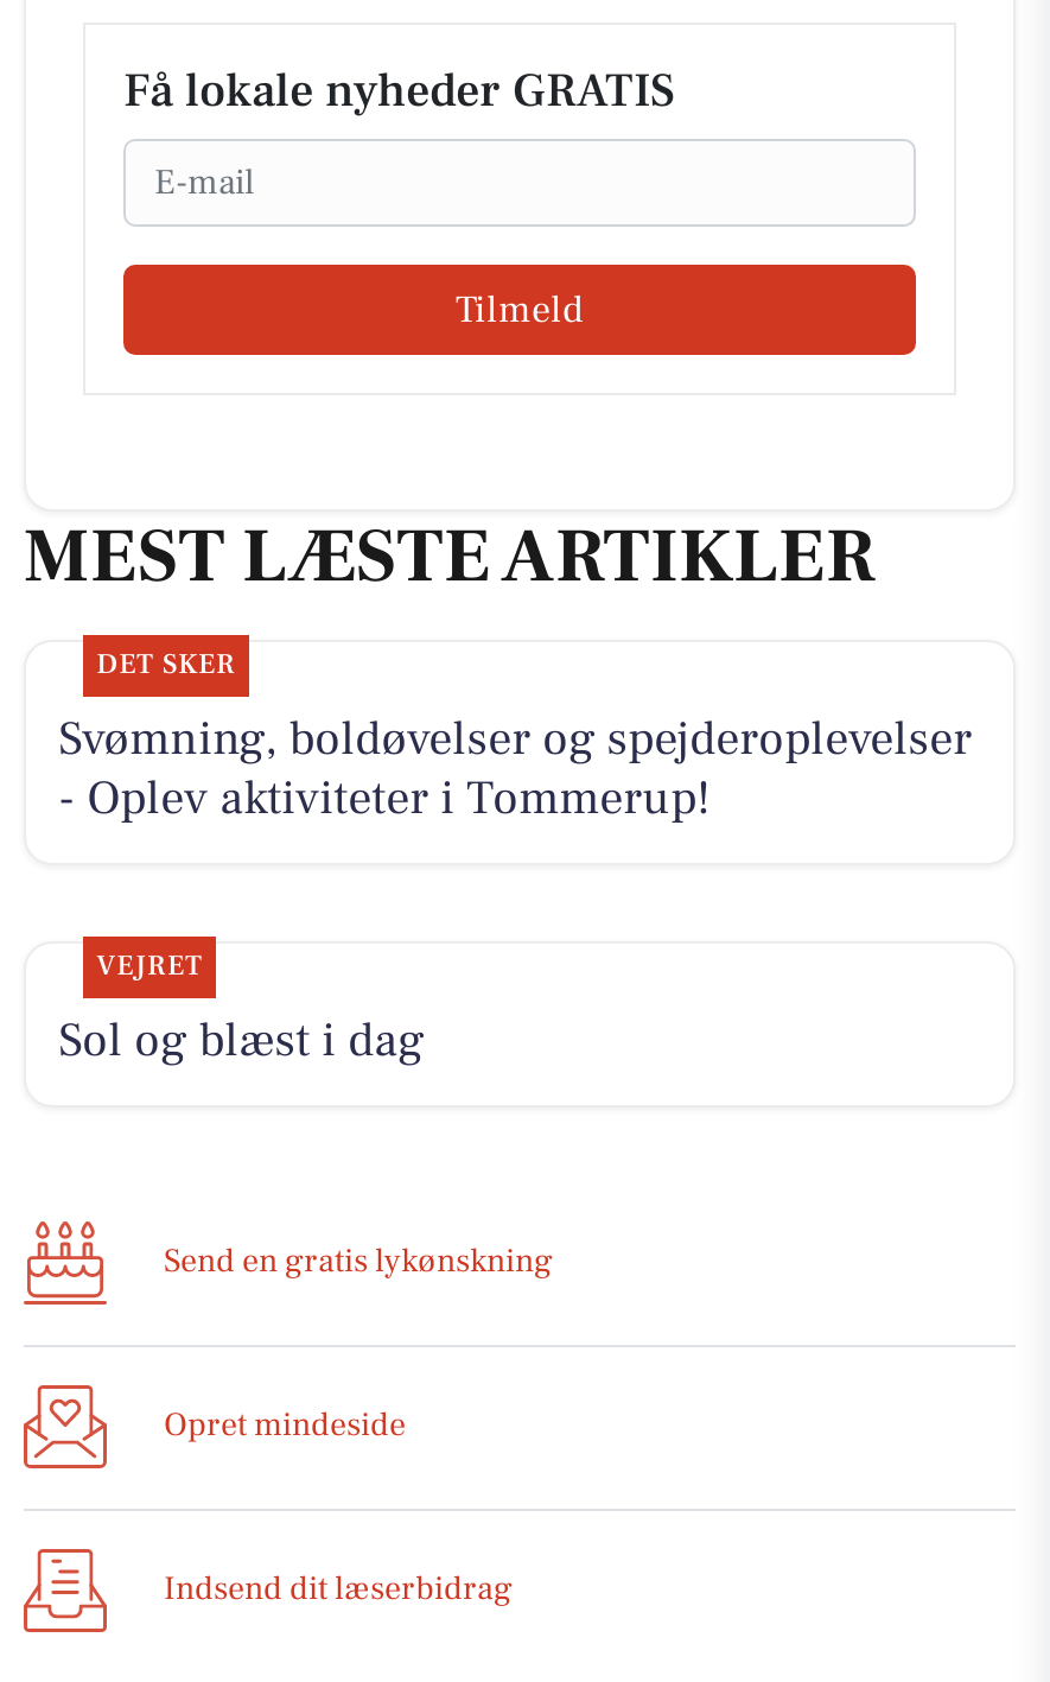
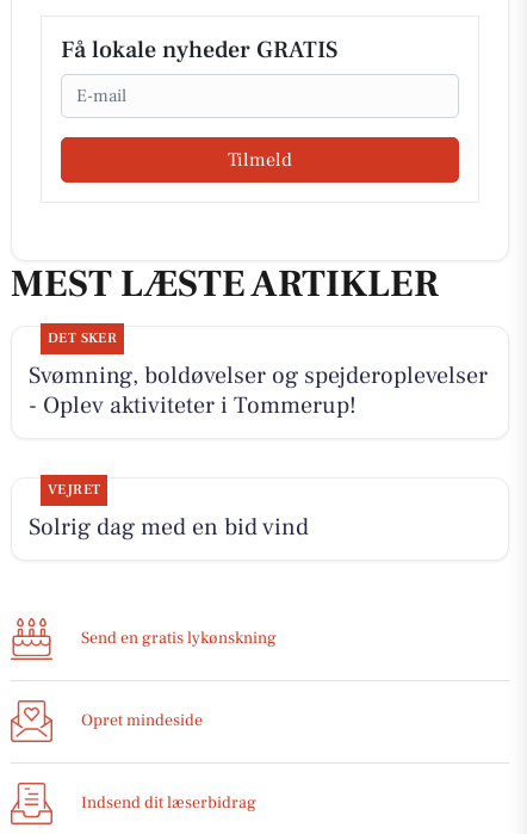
- Sol og blæst i dag
+ Solrig dag med en bid vind
